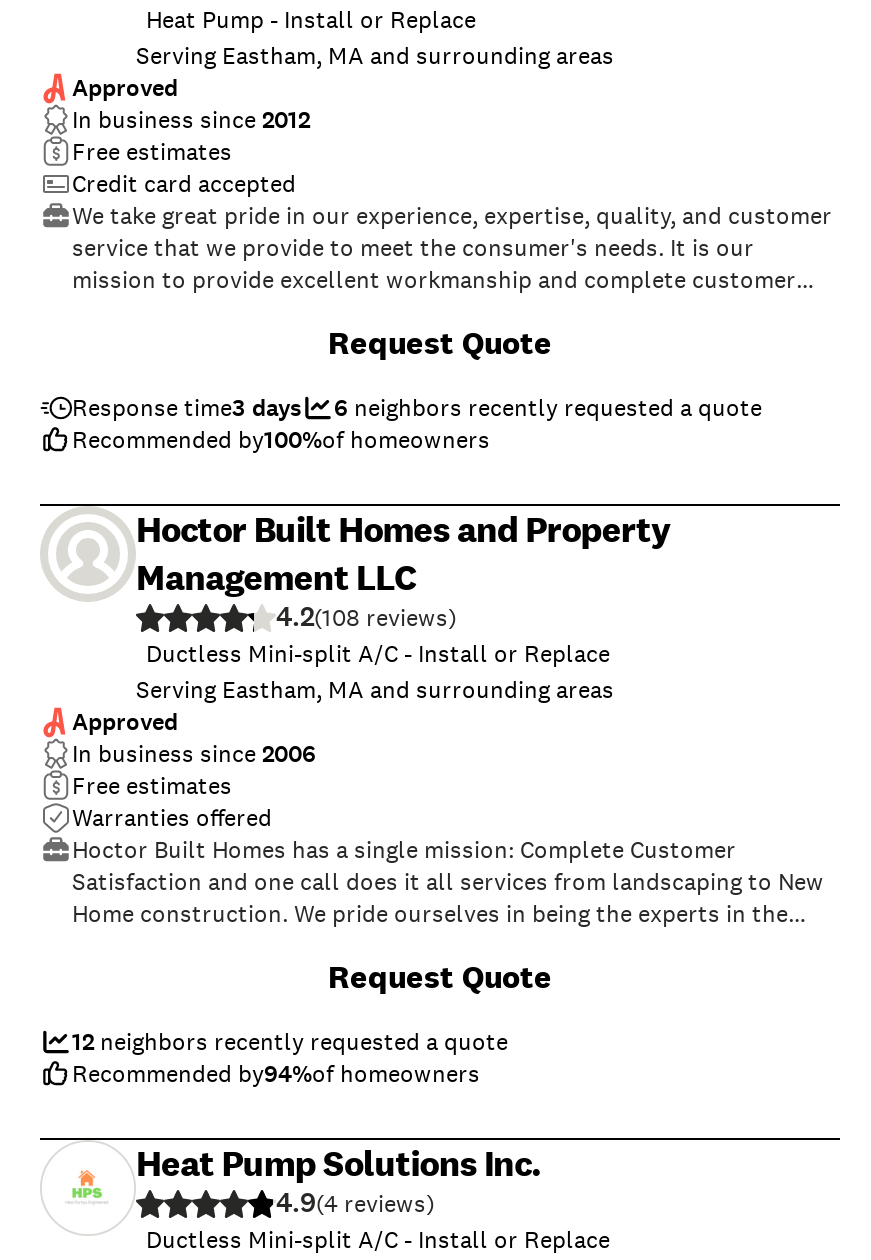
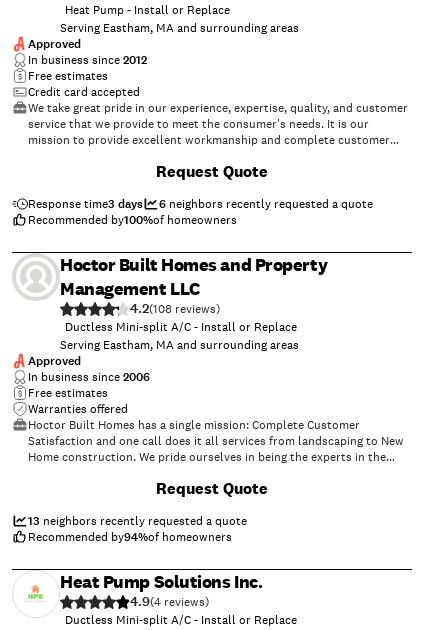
- 12 neighbors recently requested a quote
+ 13 neighbors recently requested a quote
